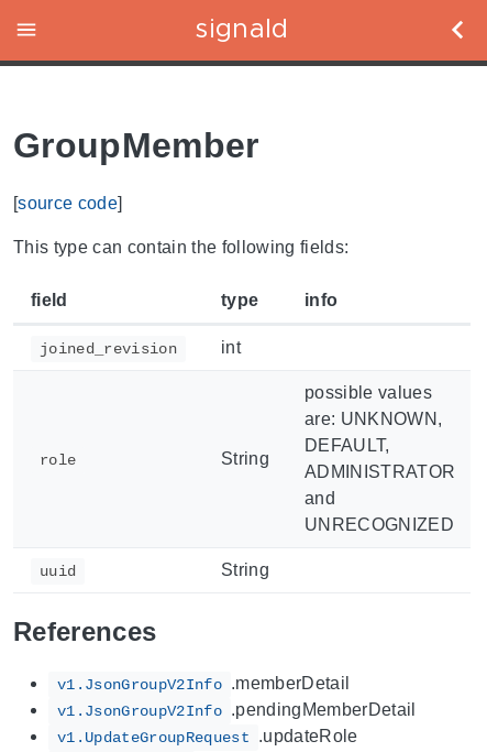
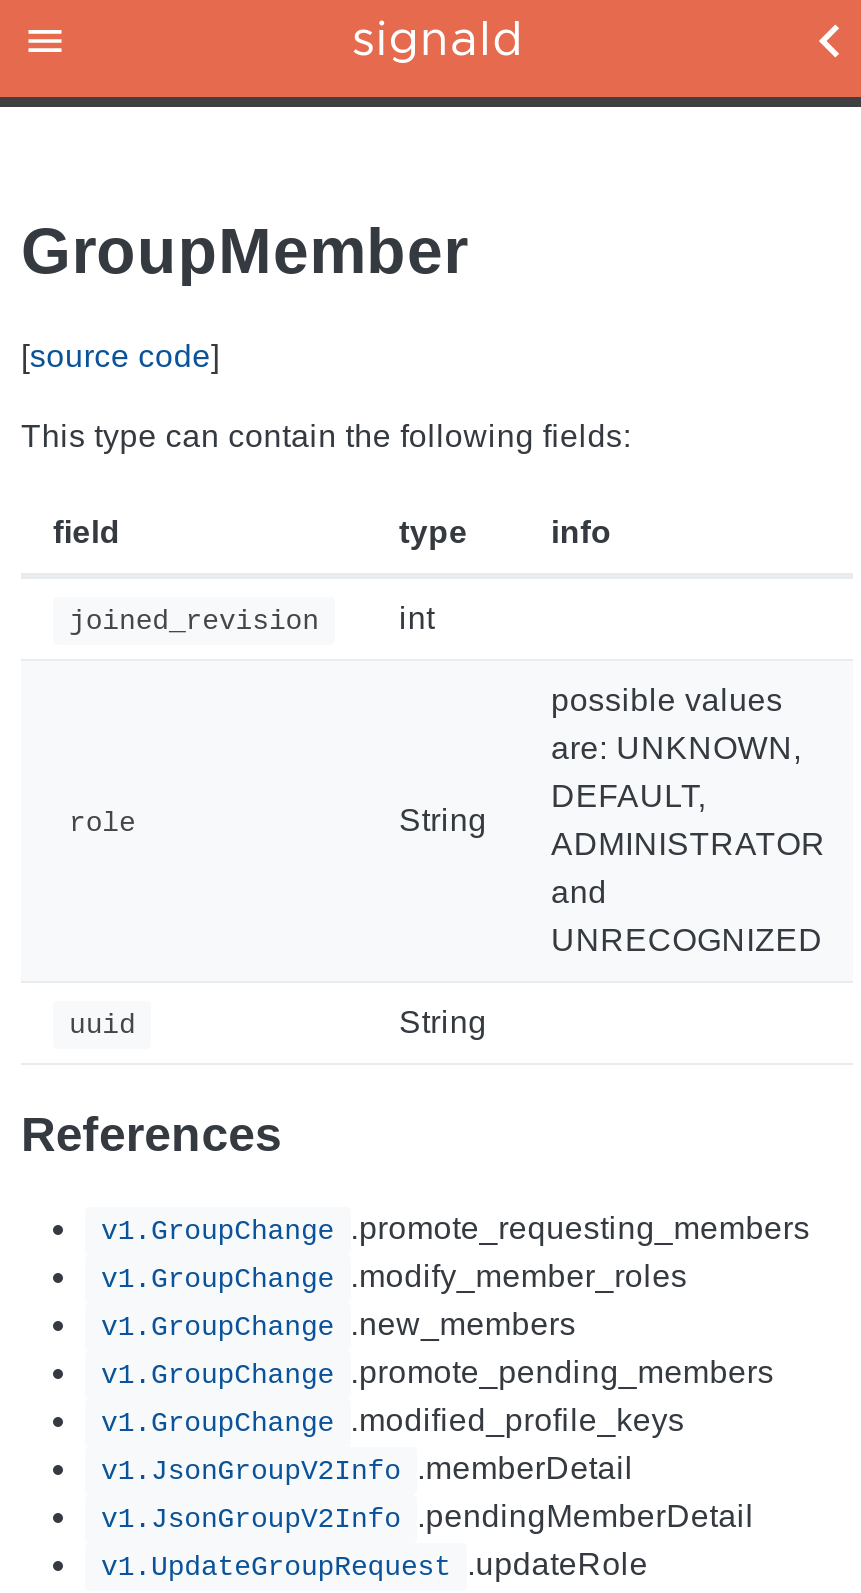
+ v1.GroupChange .promote_requesting_members
+ v1.GroupChange .modify_member_roles
+ v1.GroupChange .new_members
+ v1.GroupChange .promote_pending_members
+ v1.GroupChange .modified_profile_keys
